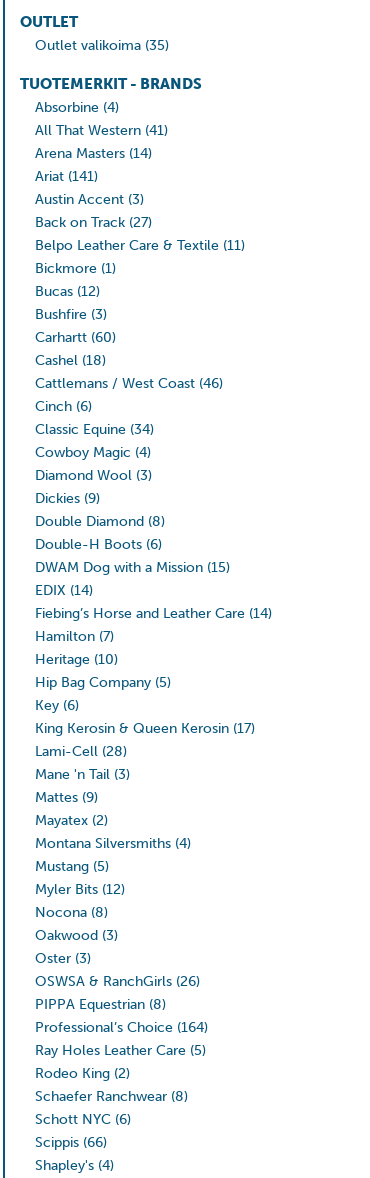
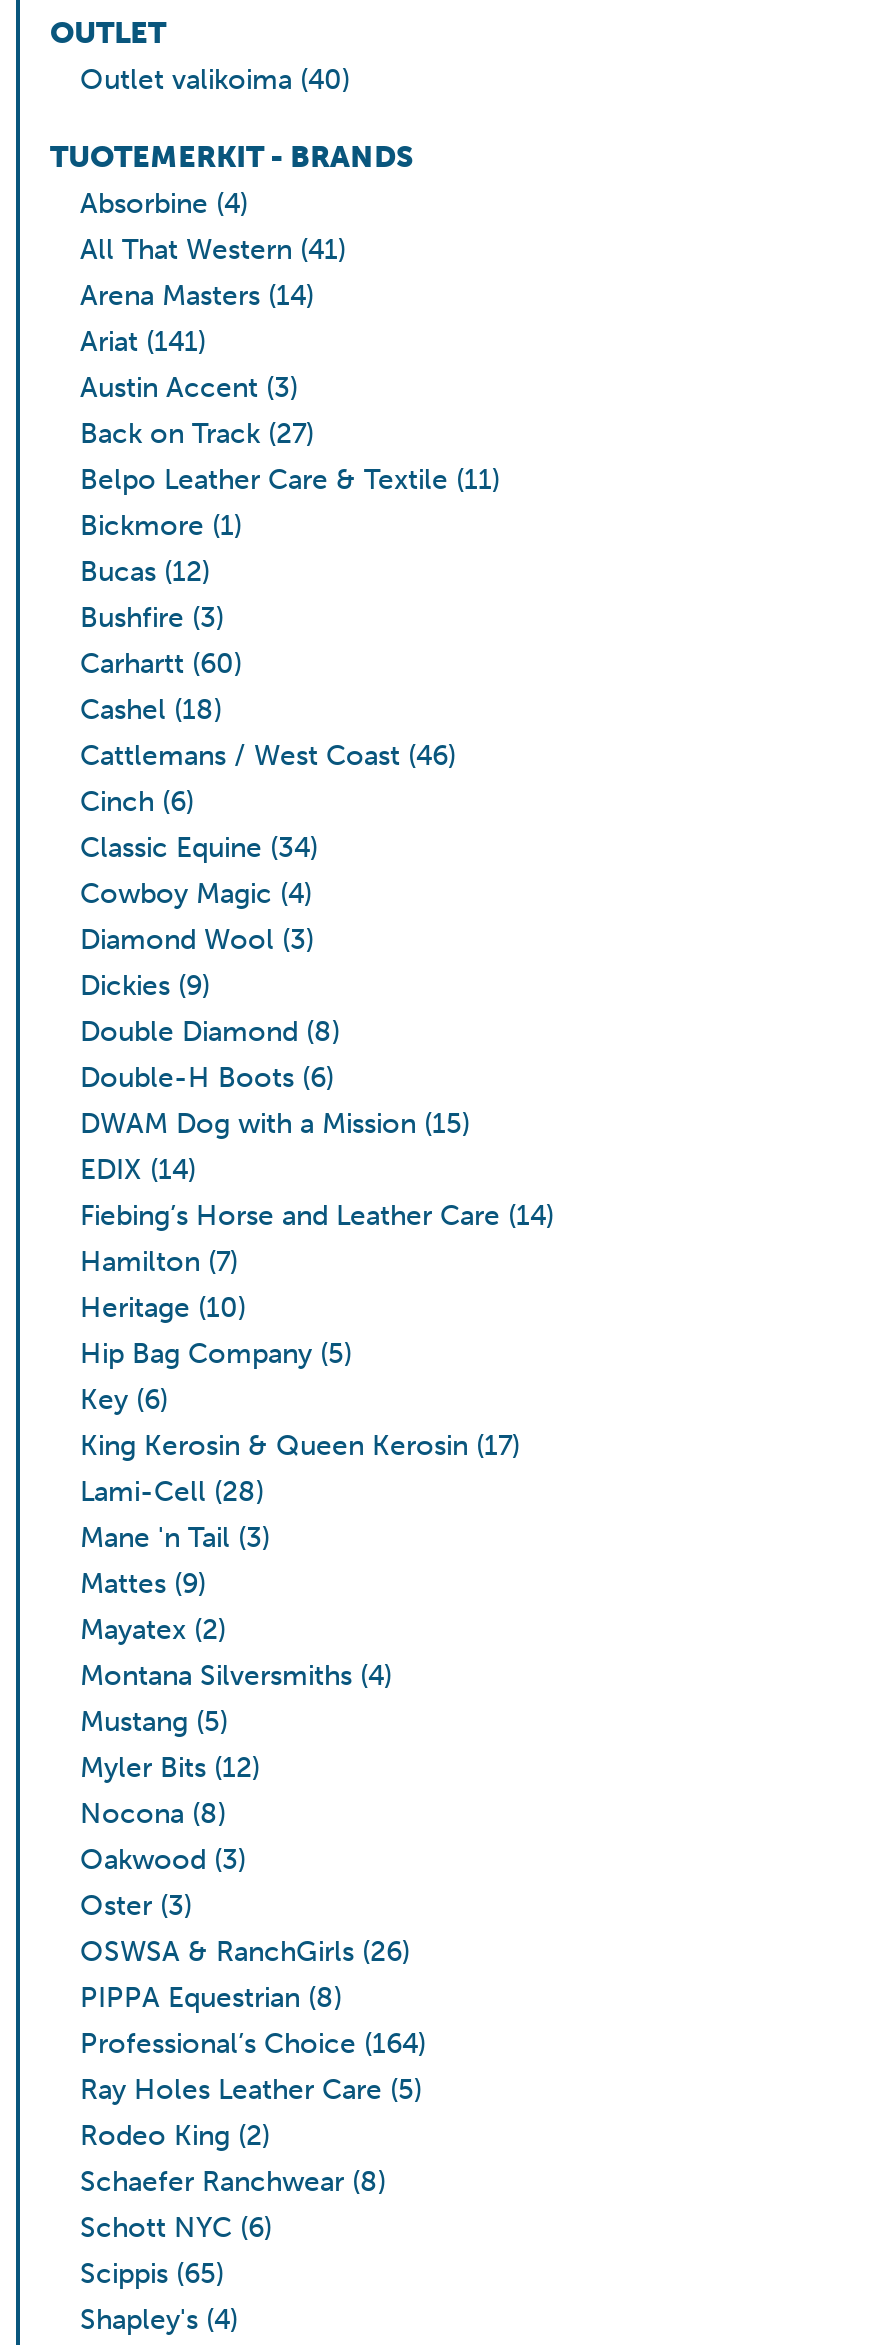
- Outlet valikoima (35)
+ Outlet valikoima (40)

- Scippis (66)
+ Scippis (65)
